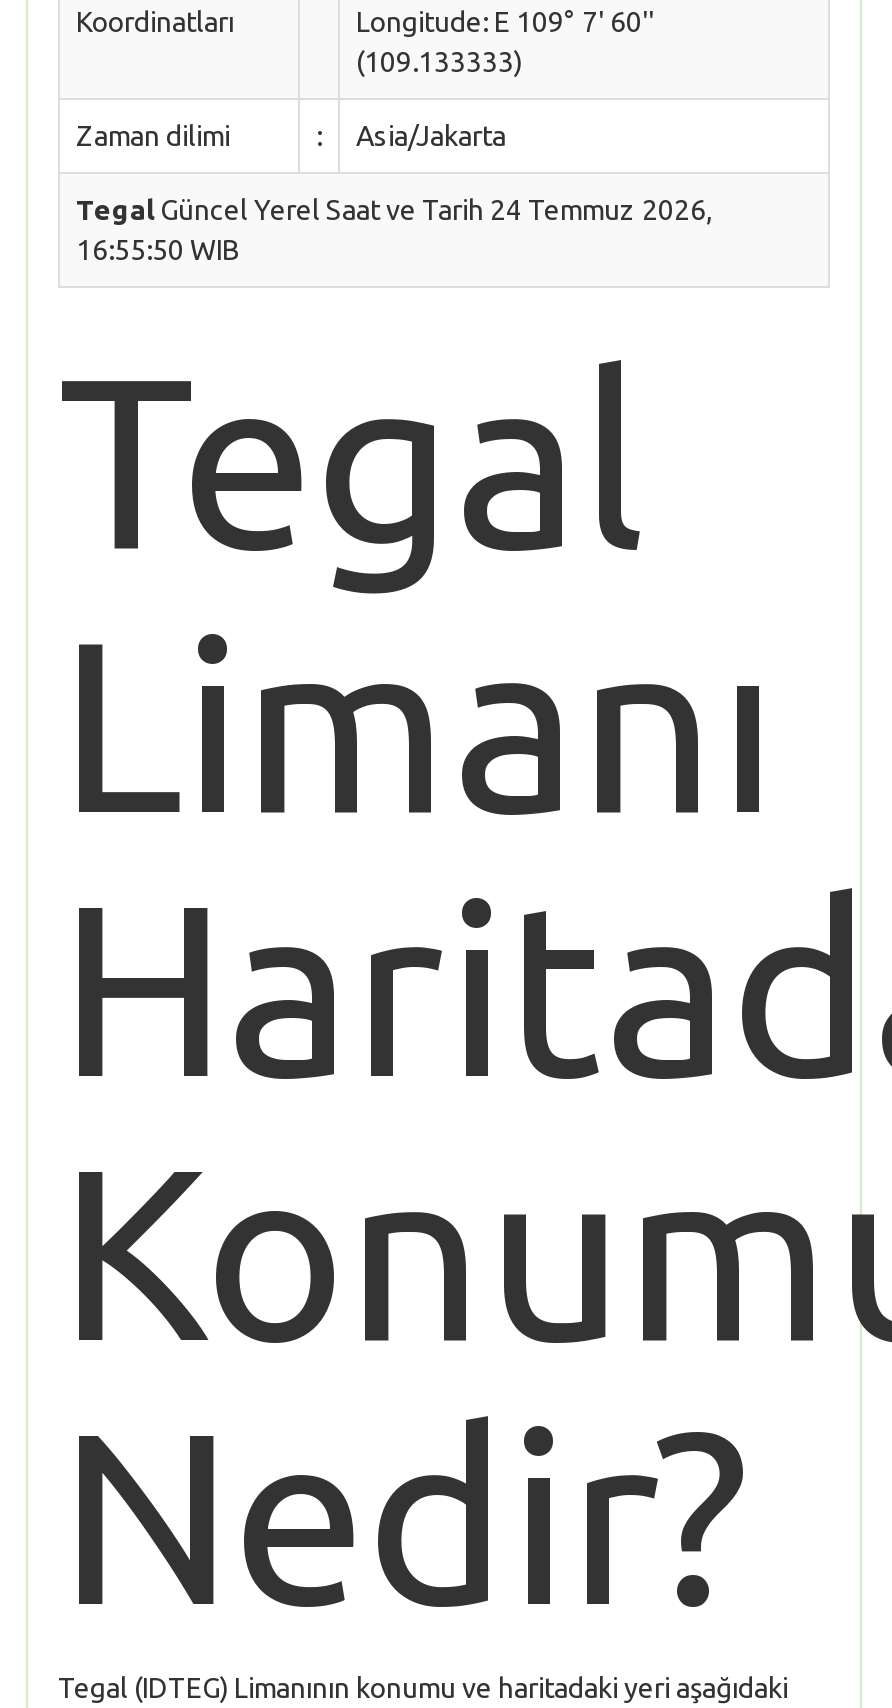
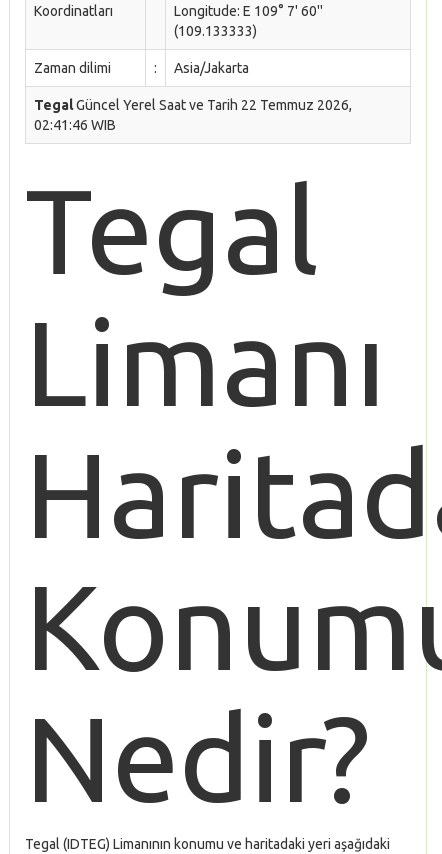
- Tegal Güncel Yerel Saat ve Tarih 24 Temmuz 2026,
+ Tegal Güncel Yerel Saat ve Tarih 22 Temmuz 2026,

- 16:55:50 WIB
+ 02:41:46 WIB
